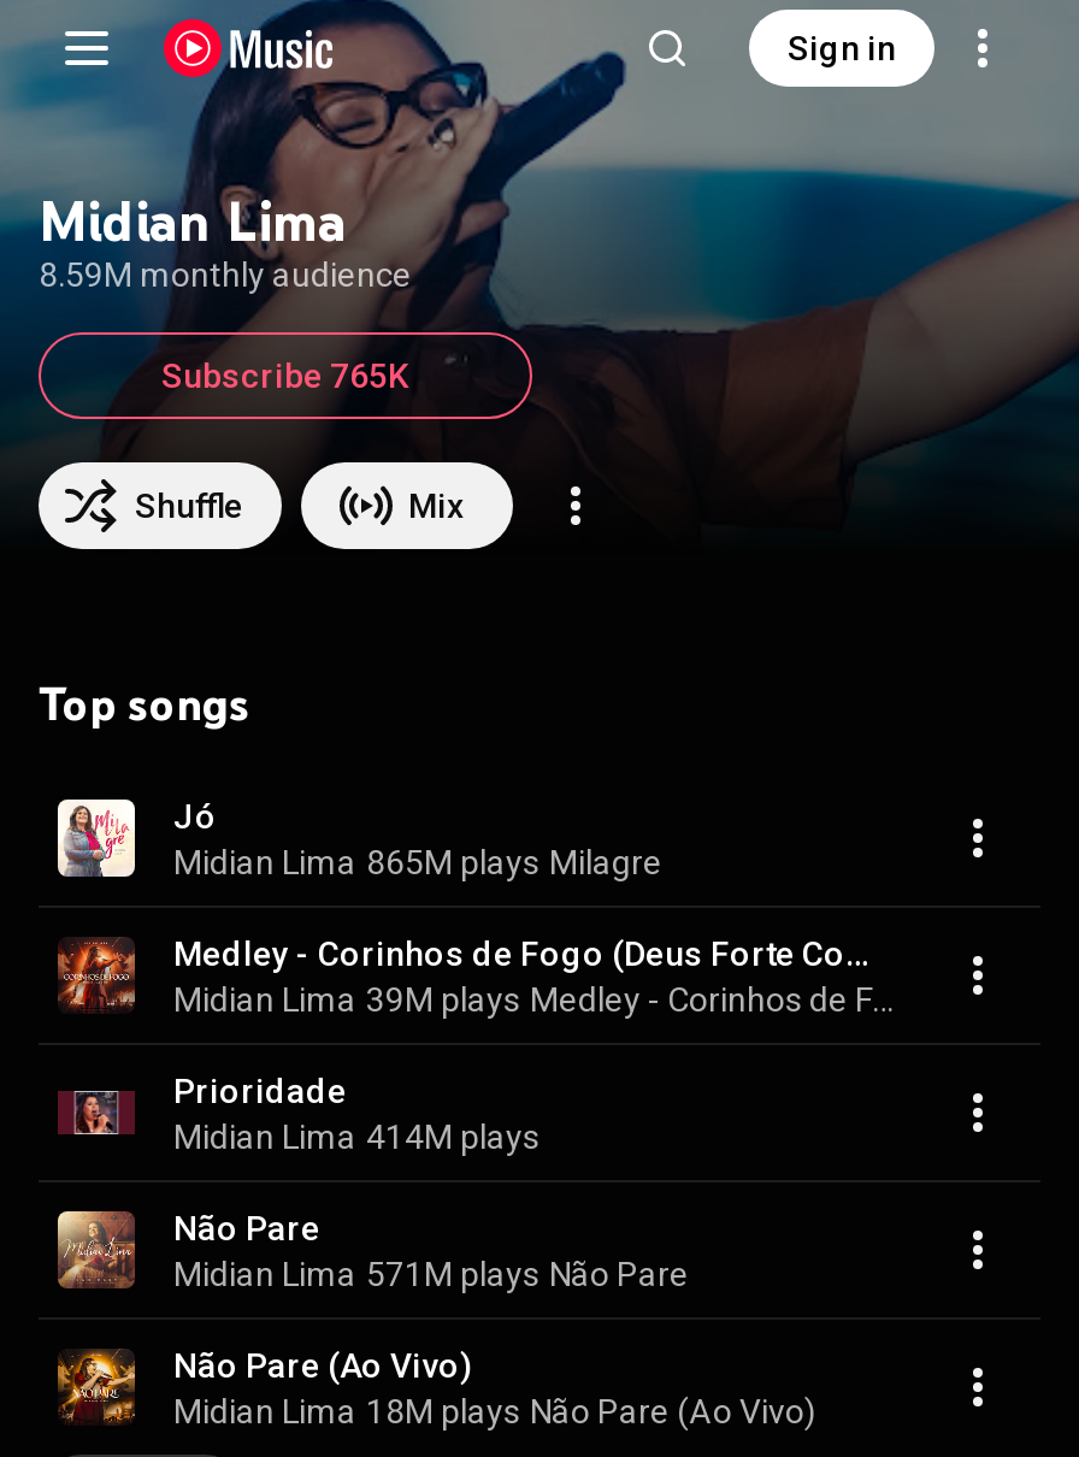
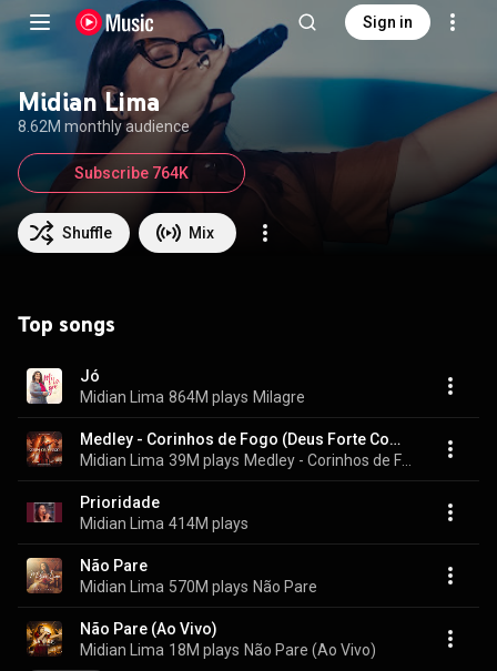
- 8.59M monthly audience
+ 8.62M monthly audience

- Subscribe 765K
+ Subscribe 764K

- Midian Lima 865M plays Milagre
+ Midian Lima 864M plays Milagre

- Midian Lima 571M plays Não Pare
+ Midian Lima 570M plays Não Pare
